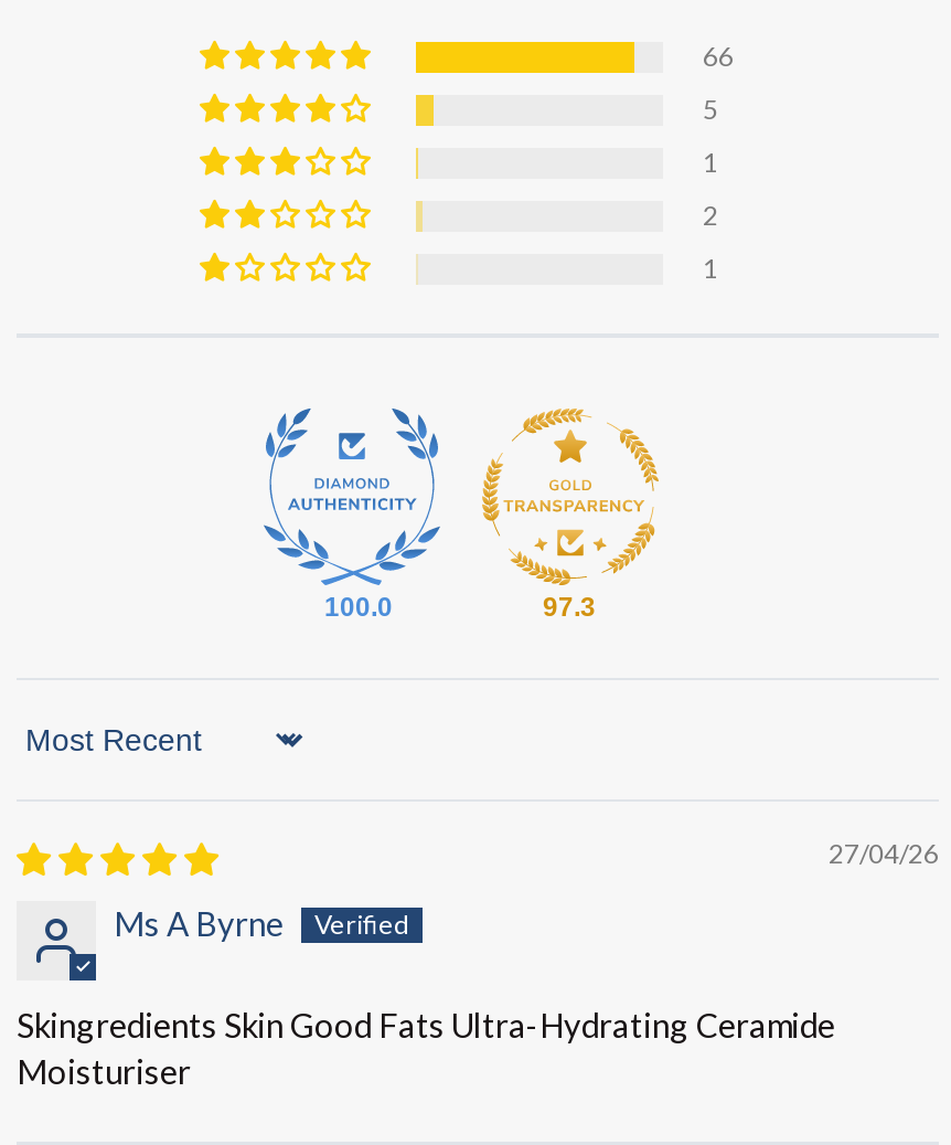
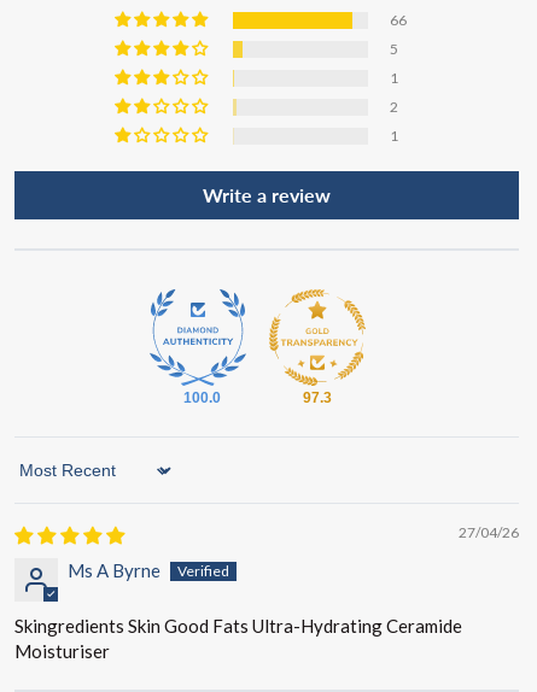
+ Write a review
